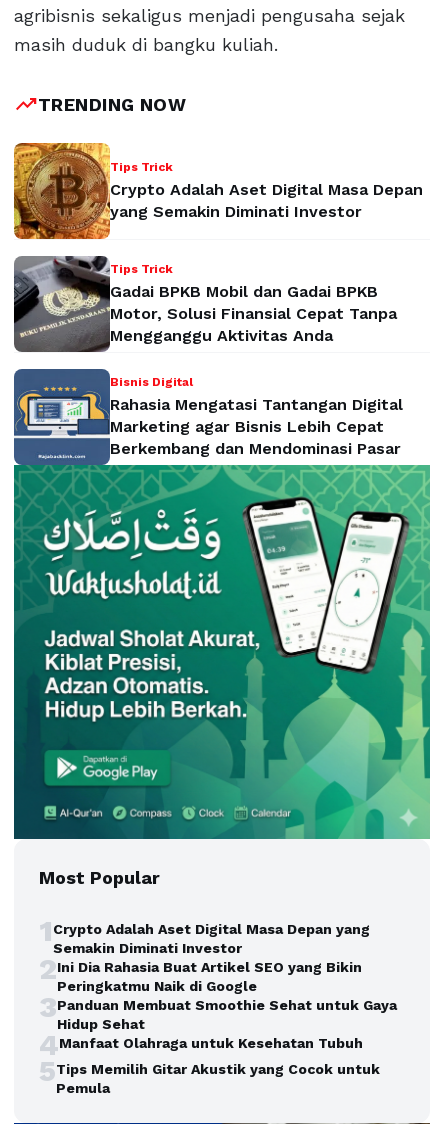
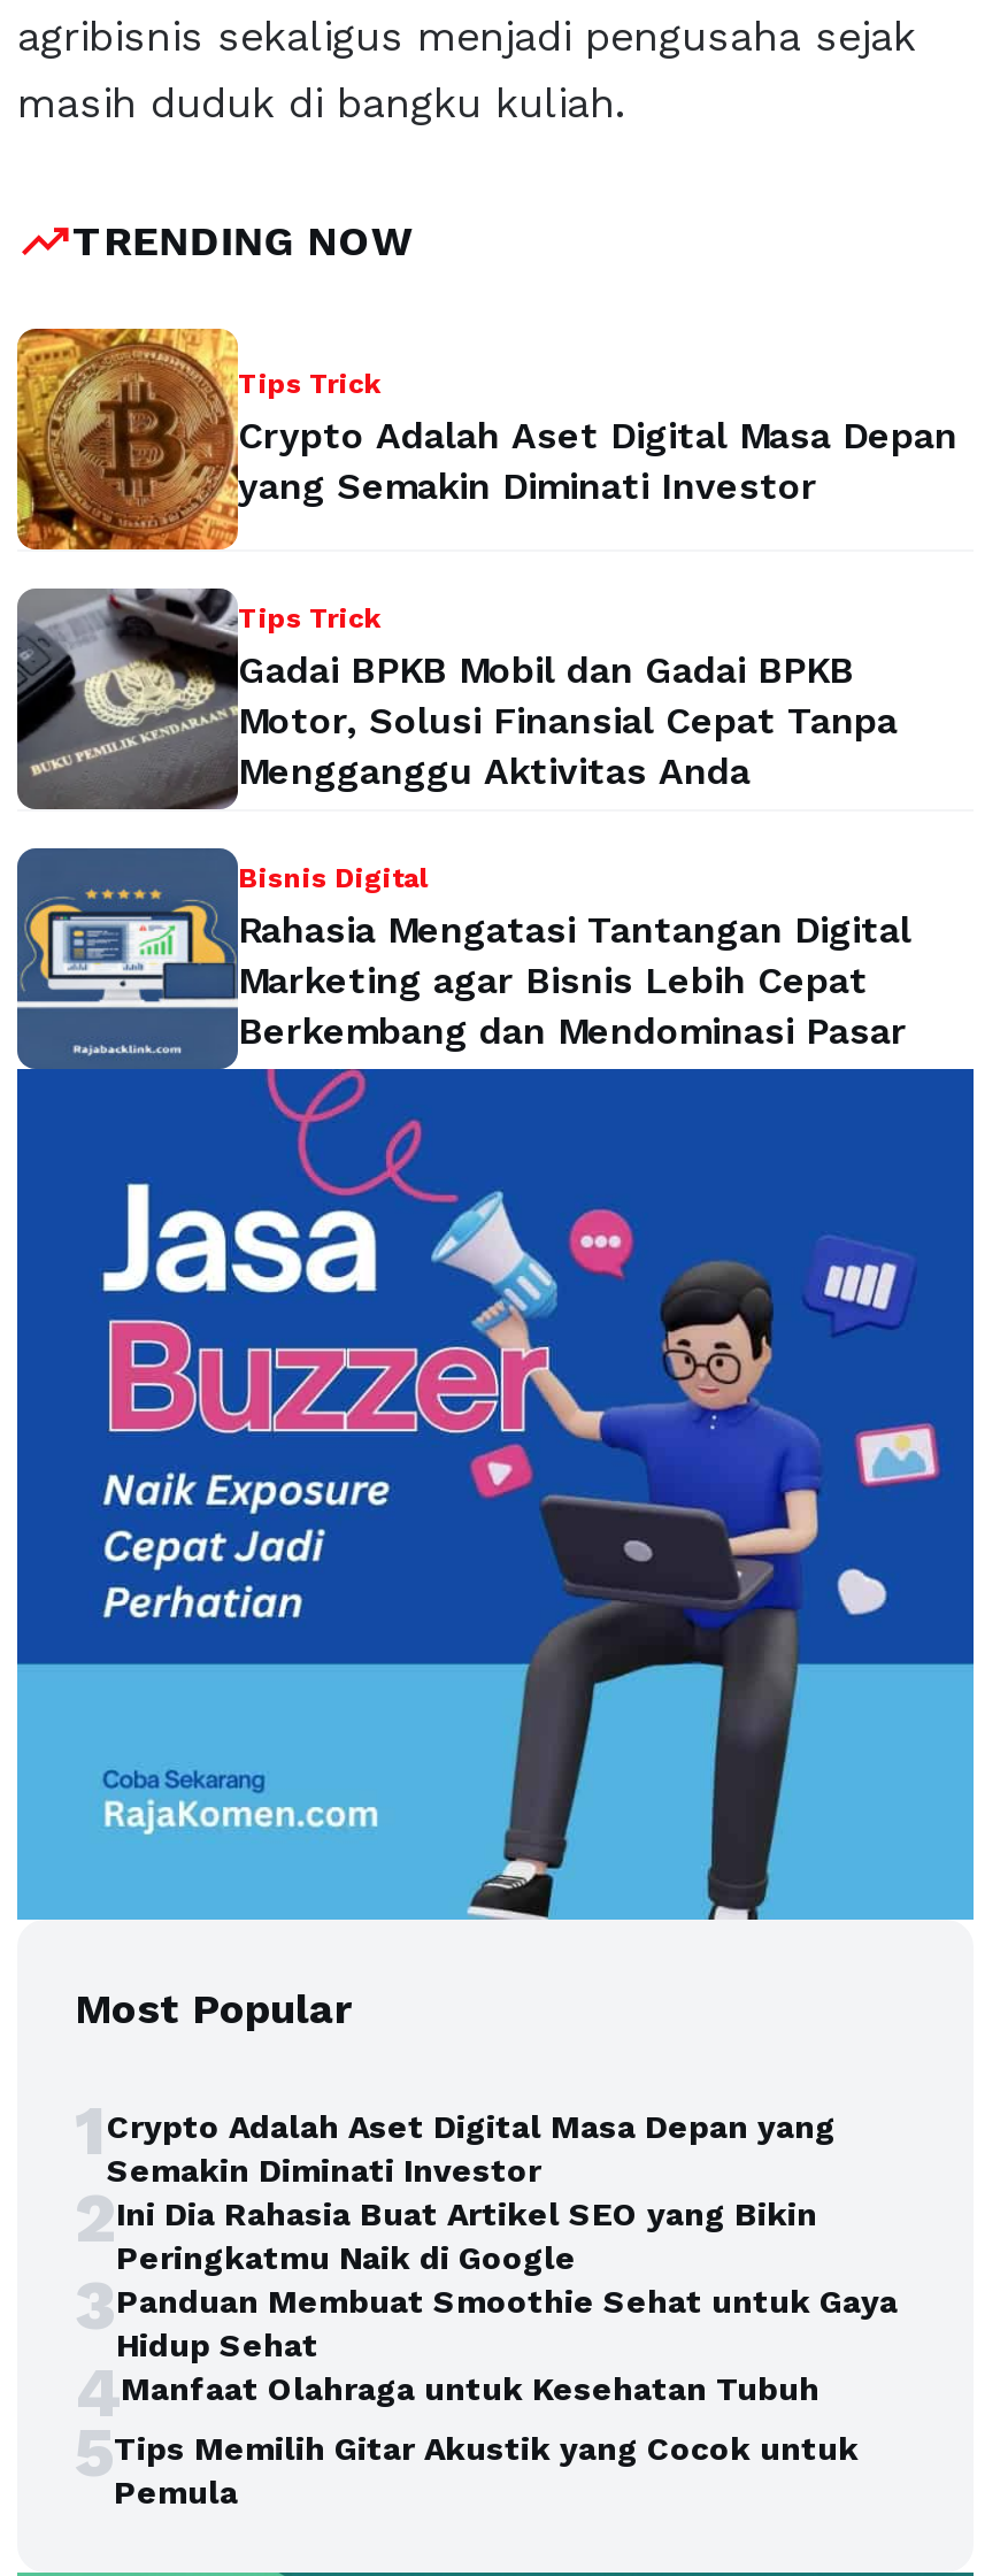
- [image]
+ [image]
